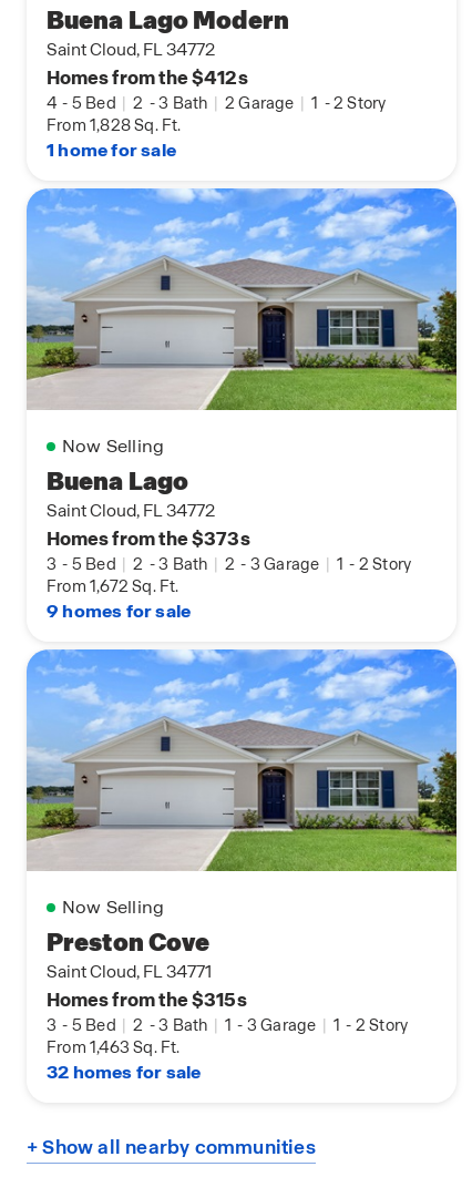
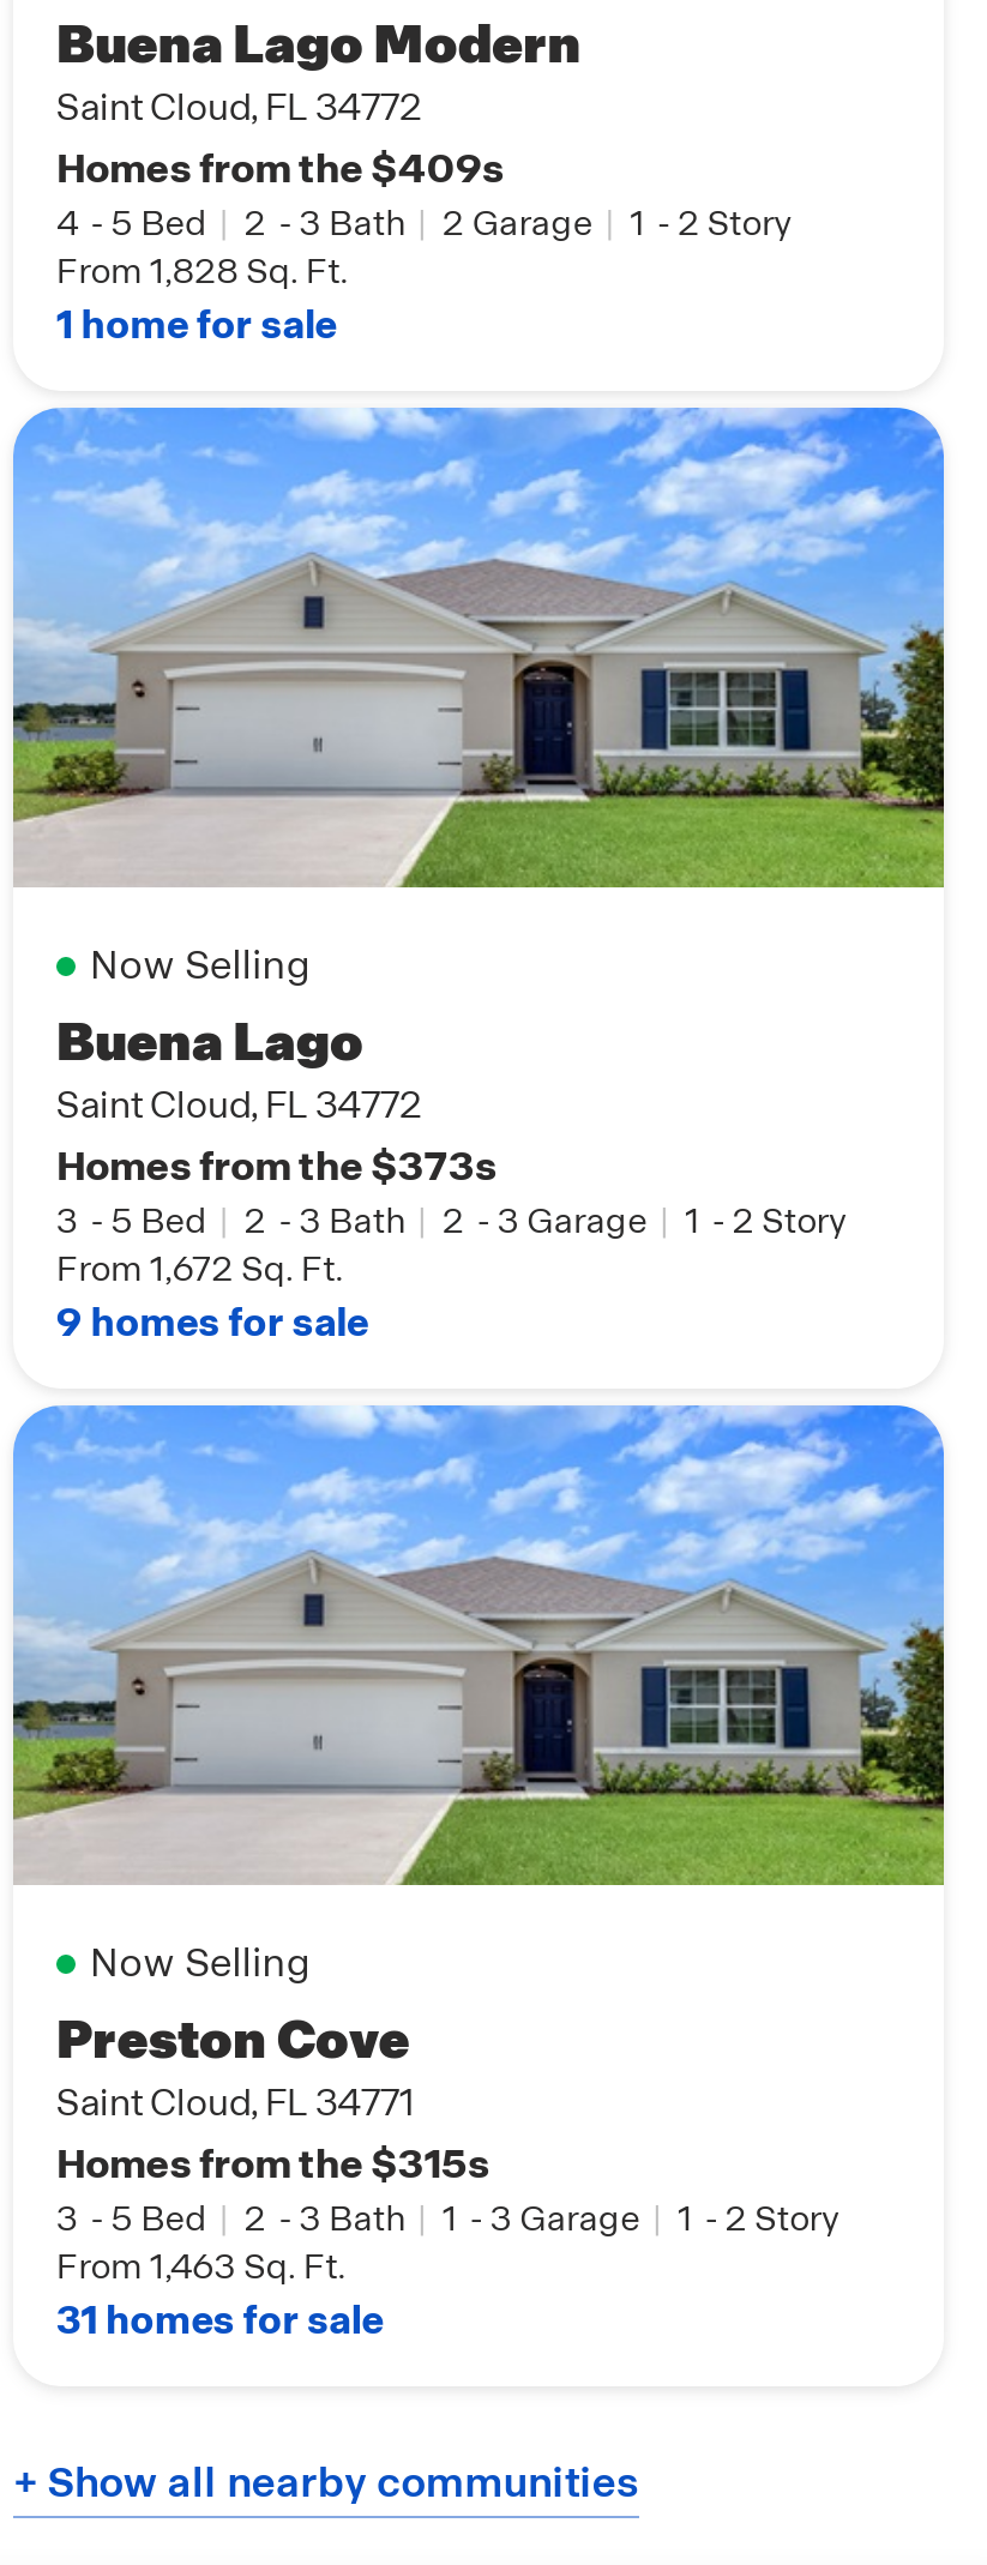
- Homes from the $412s
+ Homes from the $409s

- 32 homes for sale
+ 31 homes for sale
